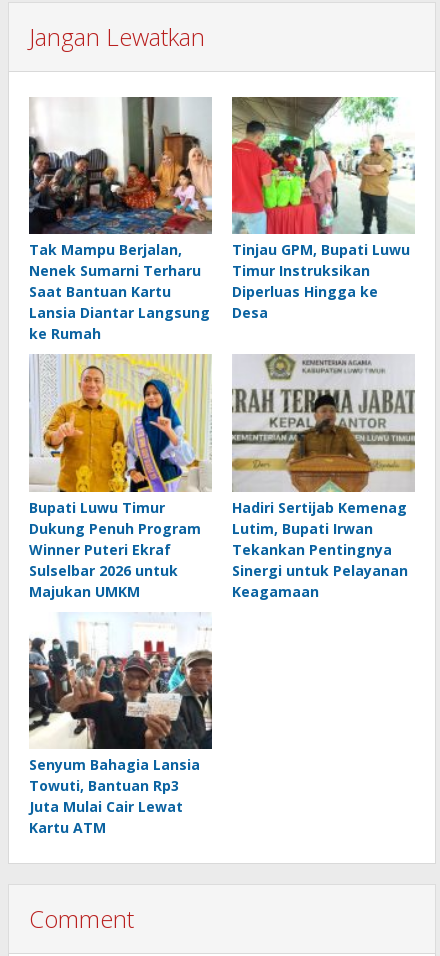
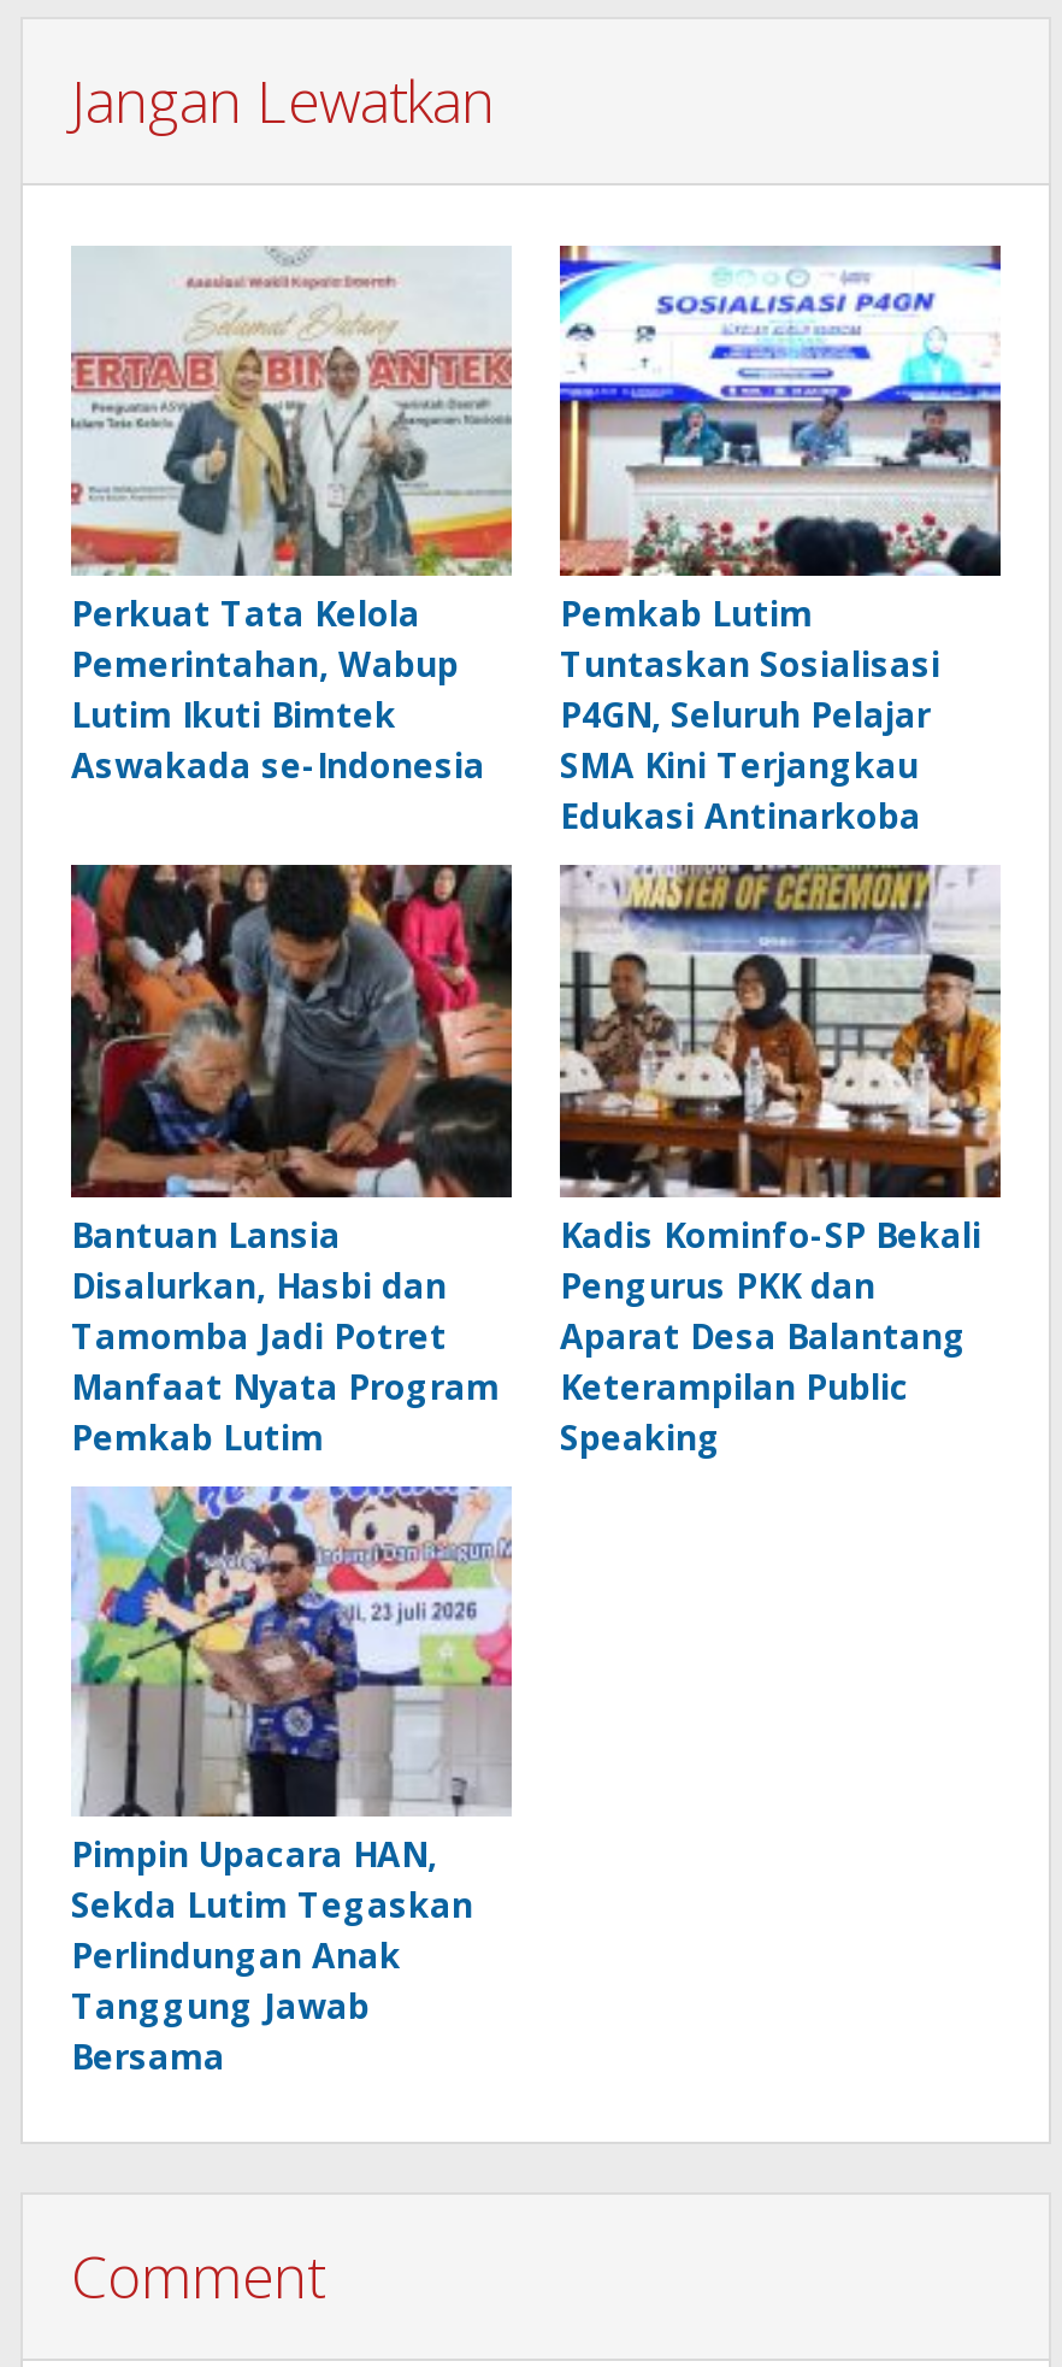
- [image]
- Tak Mampu Berjalan,
- Nenek Sumarni Terharu
- Saat Bantuan Kartu
- Lansia Diantar Langsung
- ke Rumah
+ [image]
+ Perkuat Tata Kelola
+ Pemerintahan, Wabup
+ Lutim Ikuti Bimtek
+ Aswakada se-Indonesia

- [image]
- Tinjau GPM, Bupati Luwu
- Timur Instruksikan
- Diperluas Hingga ke
- Desa
+ [image]
+ Pemkab Lutim
+ Tuntaskan Sosialisasi
+ P4GN, Seluruh Pelajar
+ SMA Kini Terjangkau
+ Edukasi Antinarkoba

- [image]
- Bupati Luwu Timur
- Dukung Penuh Program
- Winner Puteri Ekraf
- Sulselbar 2026 untuk
- Majukan UMKM
+ [image]
+ Bantuan Lansia
+ Disalurkan, Hasbi dan
+ Tamomba Jadi Potret
+ Manfaat Nyata Program
+ Pemkab Lutim

- [image]
- Hadiri Sertijab Kemenag
- Lutim, Bupati Irwan
- Tekankan Pentingnya
- Sinergi untuk Pelayanan
- Keagamaan
+ [image]
+ Kadis Kominfo-SP Bekali
+ Pengurus PKK dan
+ Aparat Desa Balantang
+ Keterampilan Public
+ Speaking

- [image]
- Senyum Bahagia Lansia
- Towuti, Bantuan Rp3
- Juta Mulai Cair Lewat
- Kartu ATM
+ [image]
+ Pimpin Upacara HAN,
+ Sekda Lutim Tegaskan
+ Perlindungan Anak
+ Tanggung Jawab
+ Bersama
